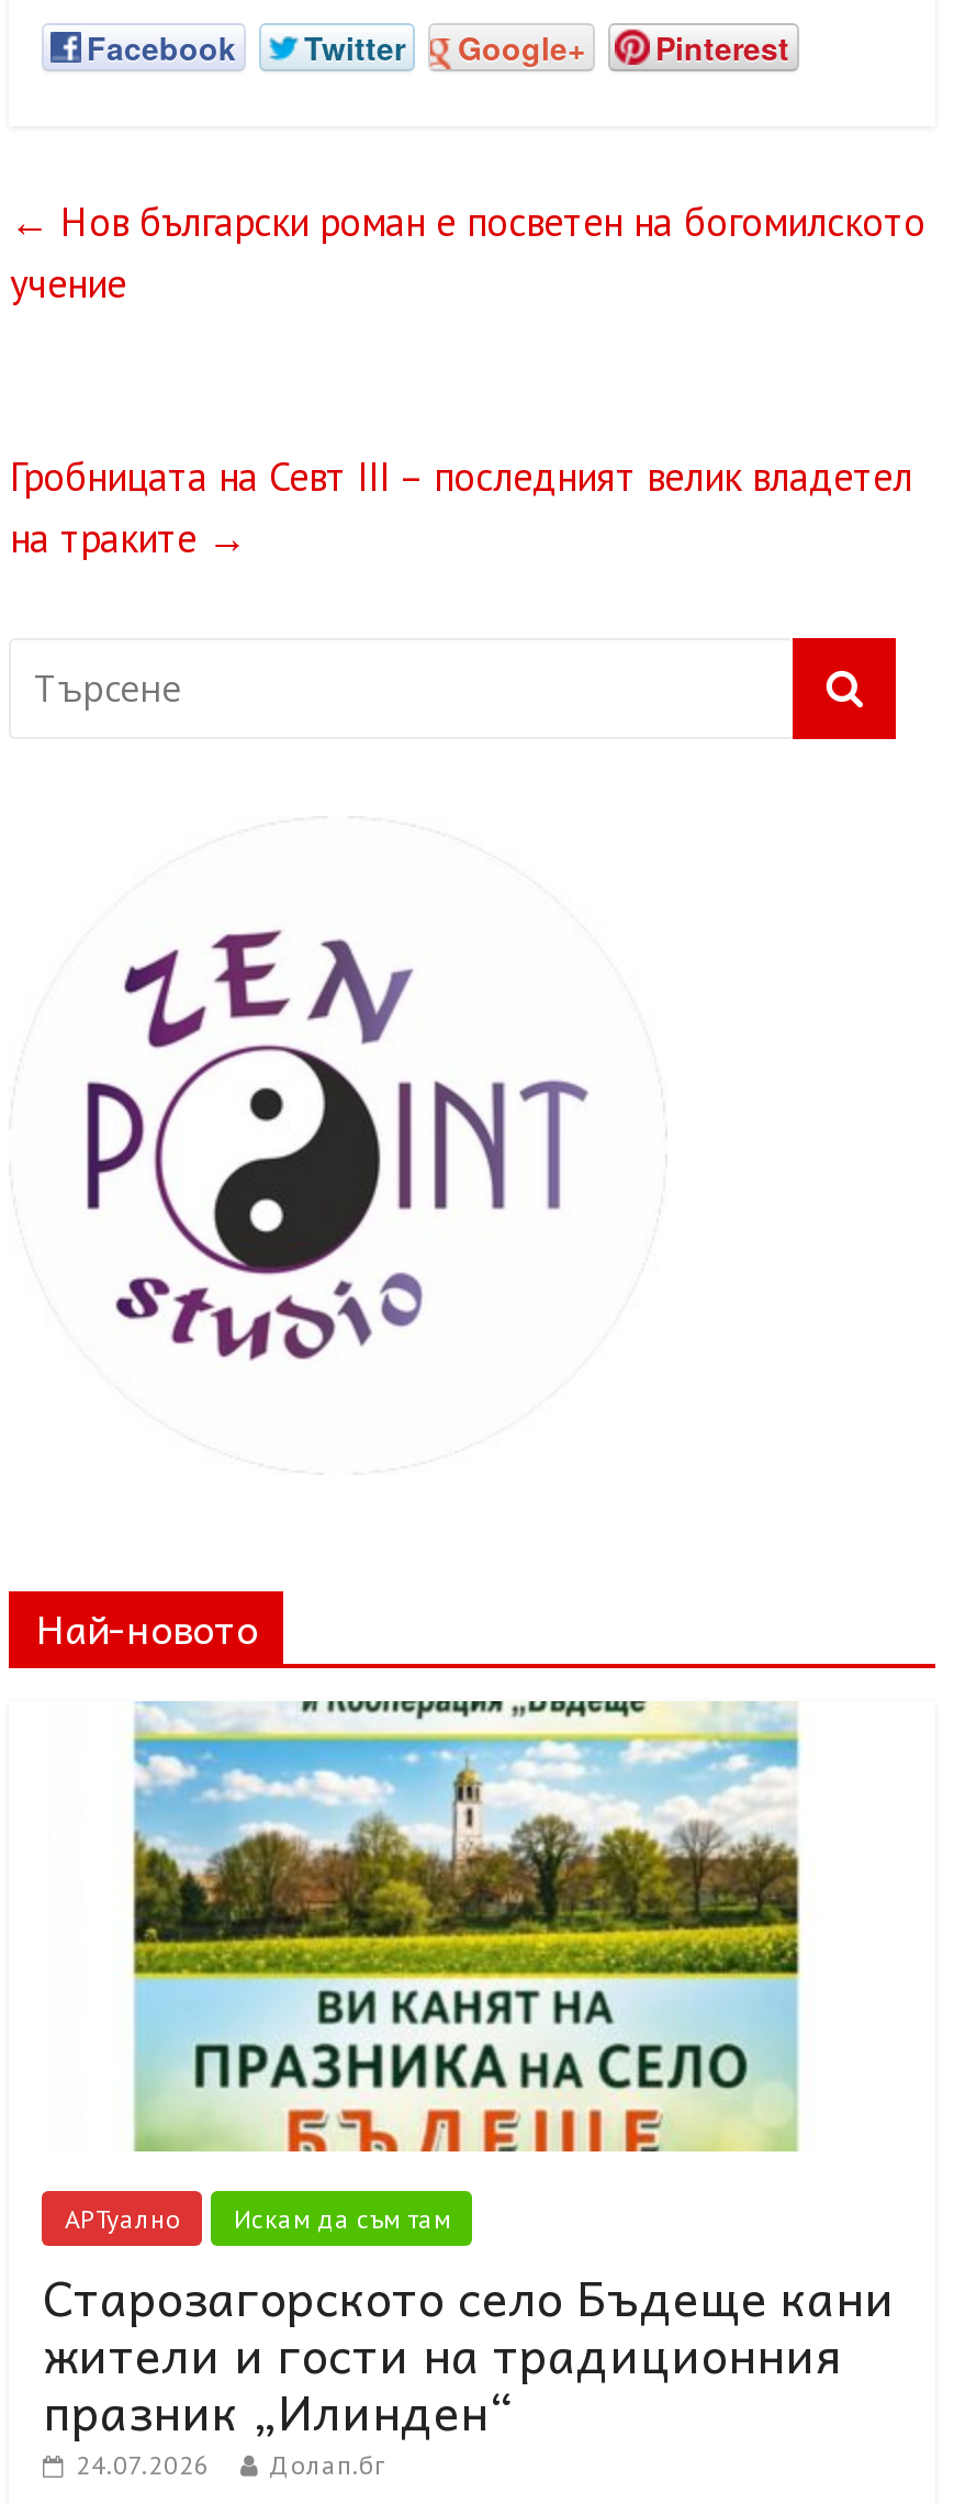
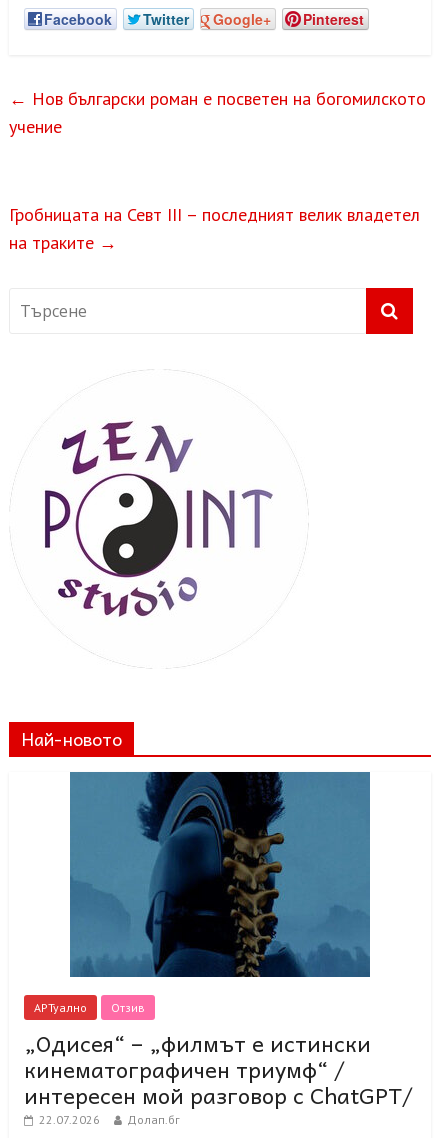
- [image]
- Искам да съм там
- Старозагорското село Бъдеще кани
- жители и гости на традиционния
- празник „Илинден“
- 24.07.2026
+ [image]
+ Отзив
+ „Одисея“ – „филмът е истински
+ кинематографичен триумф“ /
+ интересен мой разговор с ChatGPT/
+ 22.07.2026
